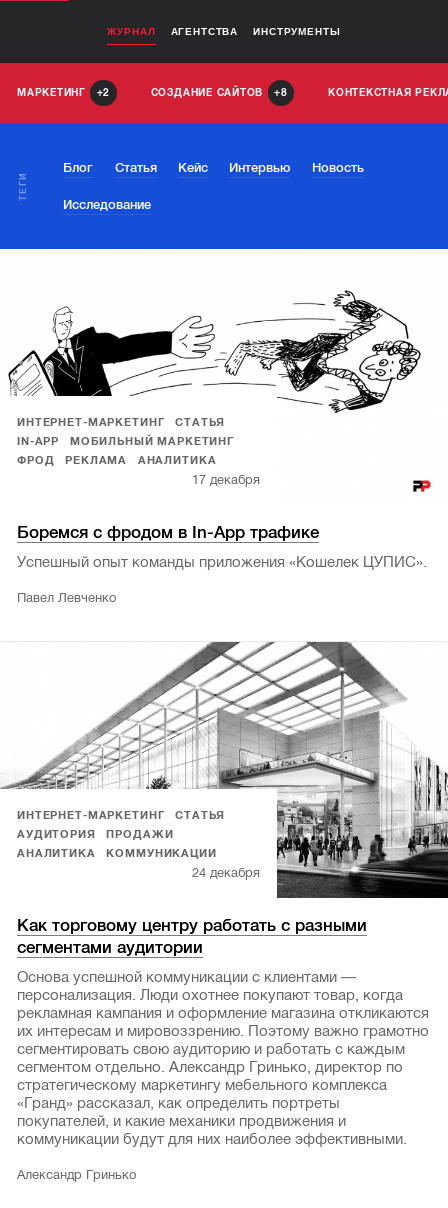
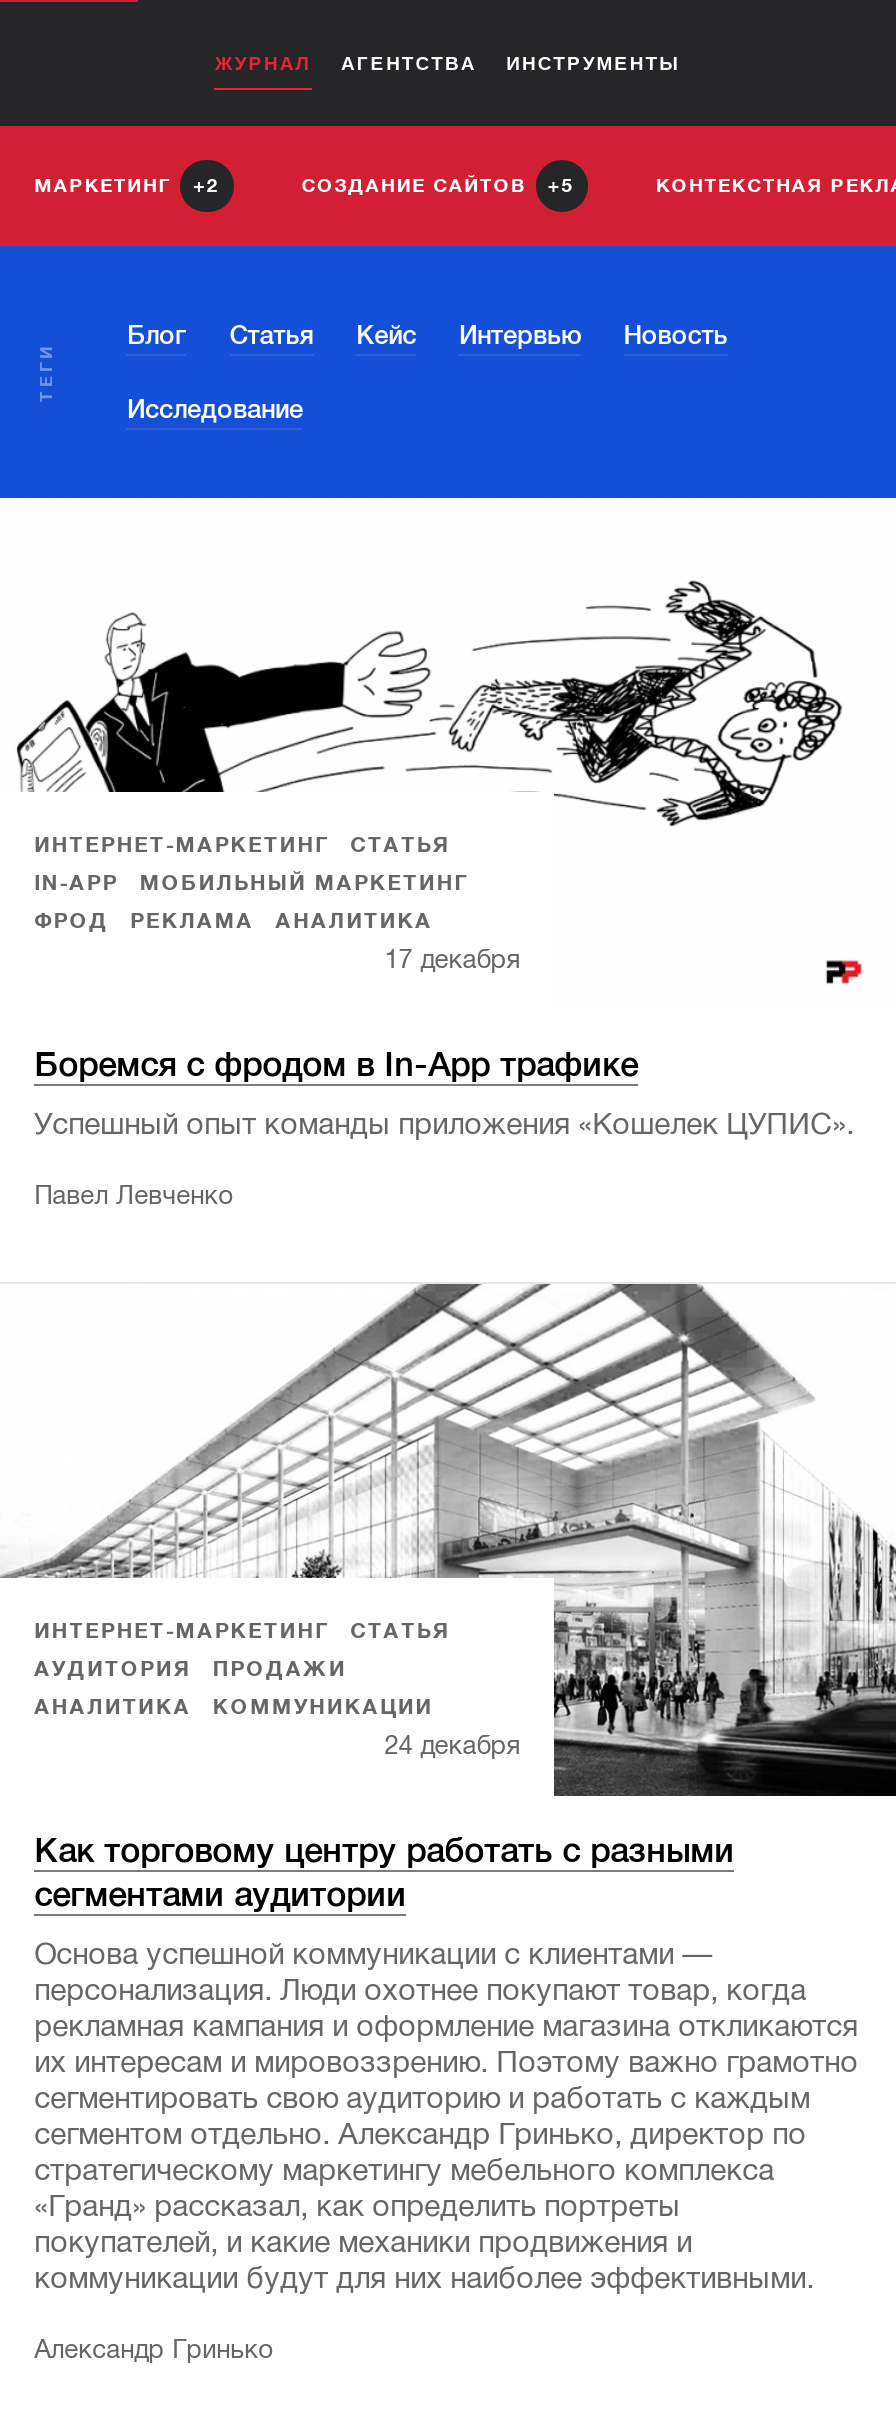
- СОЗДАНИЕ САЙТОВ 8
+ СОЗДАНИЕ САЙТОВ 5
